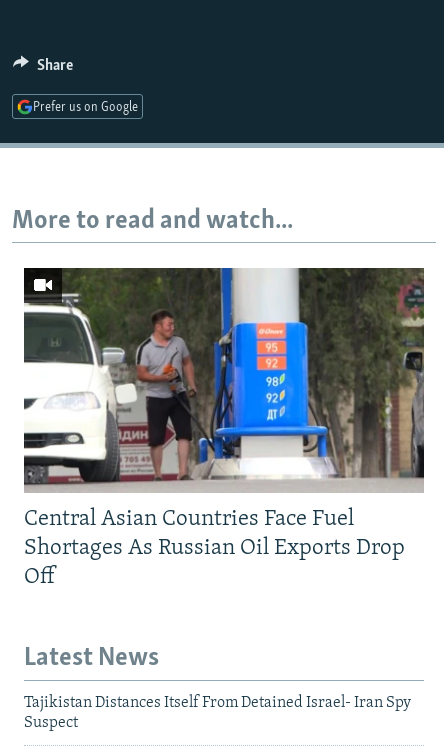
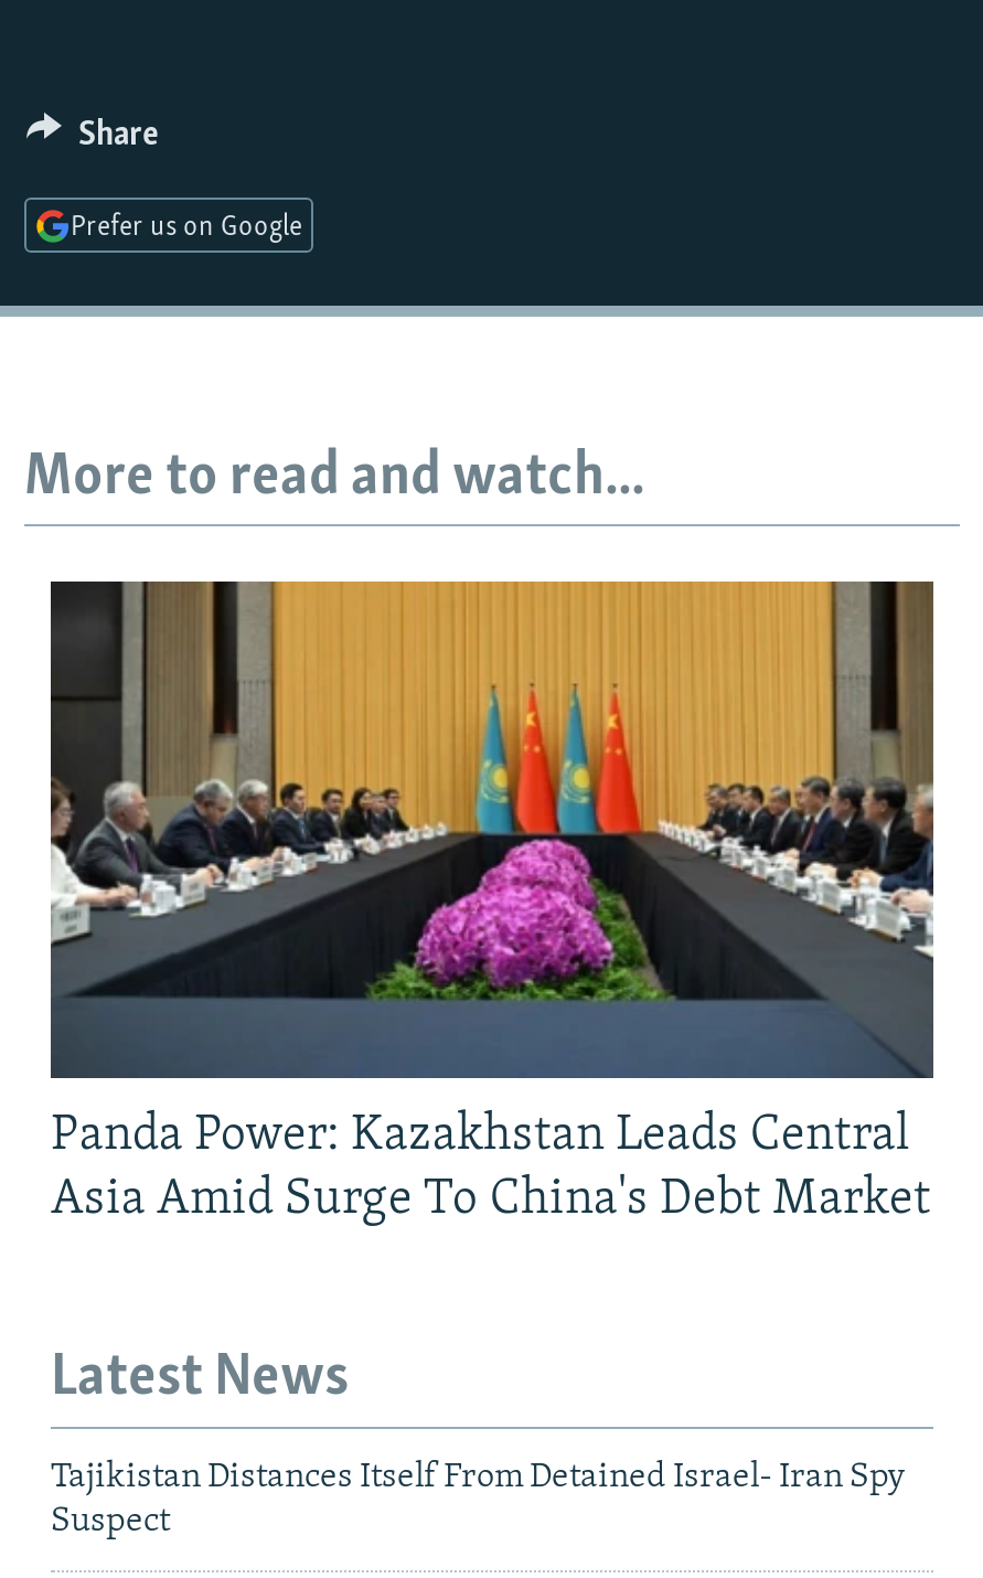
- [image]
- Central Asian Countries Face Fuel
- Shortages As Russian Oil Exports Drop
- Off
+ [image]
+ Panda Power: Kazakhstan Leads Central
+ Asia Amid Surge To China's Debt Market
